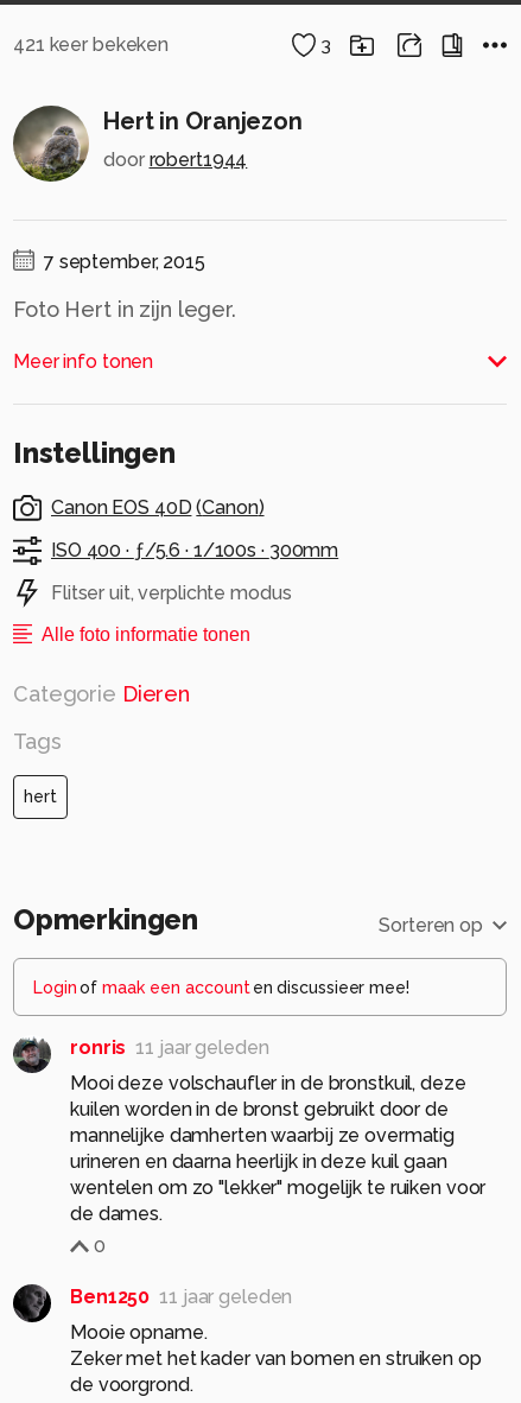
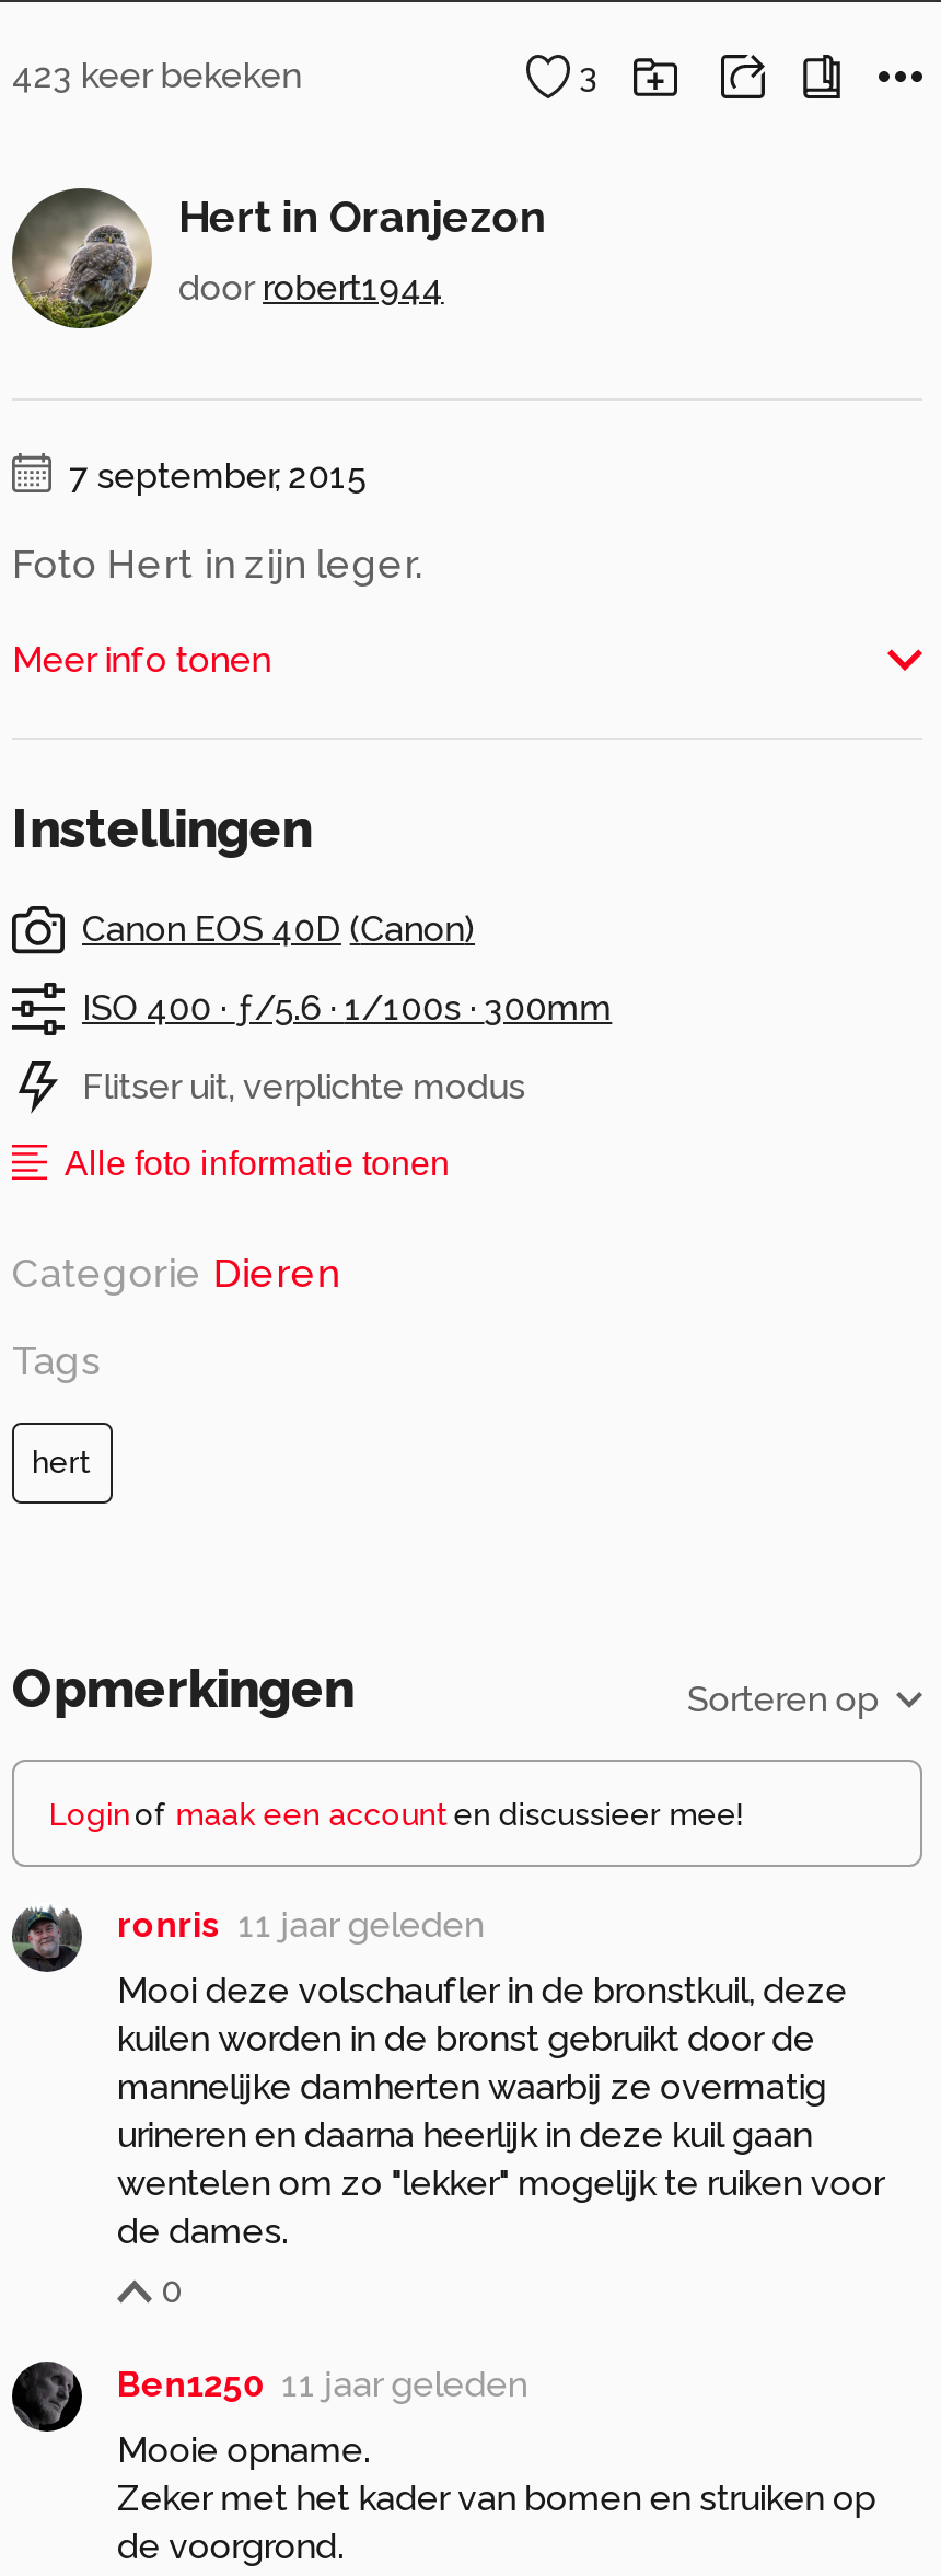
- 421 keer bekeken
+ 423 keer bekeken
